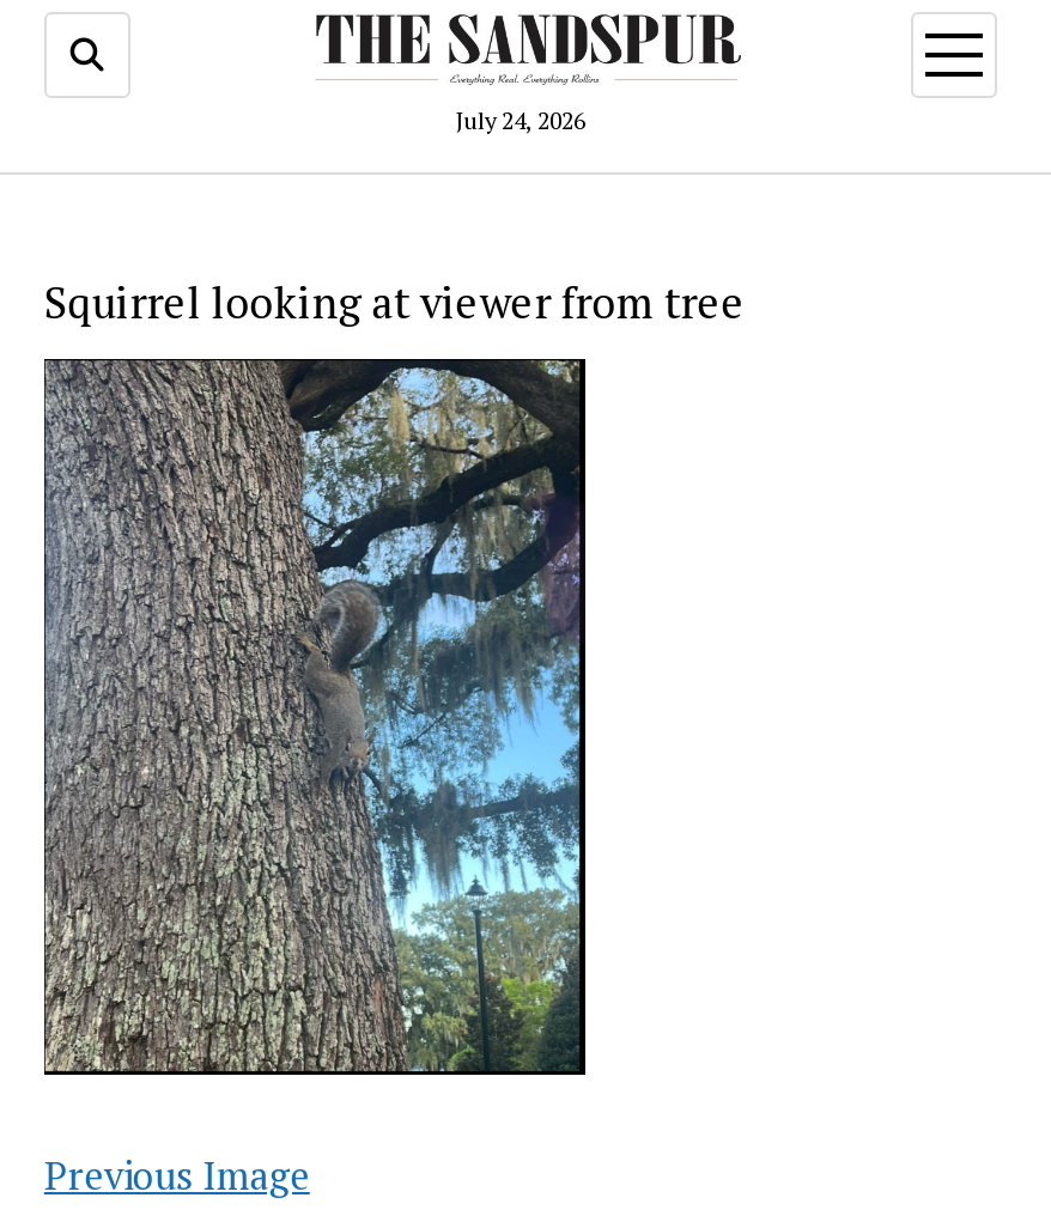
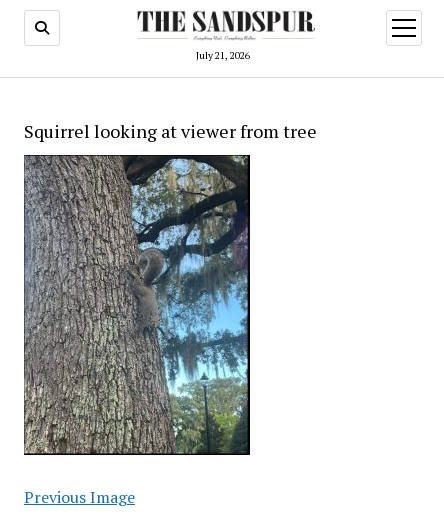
- July 24, 2026
+ July 21, 2026
